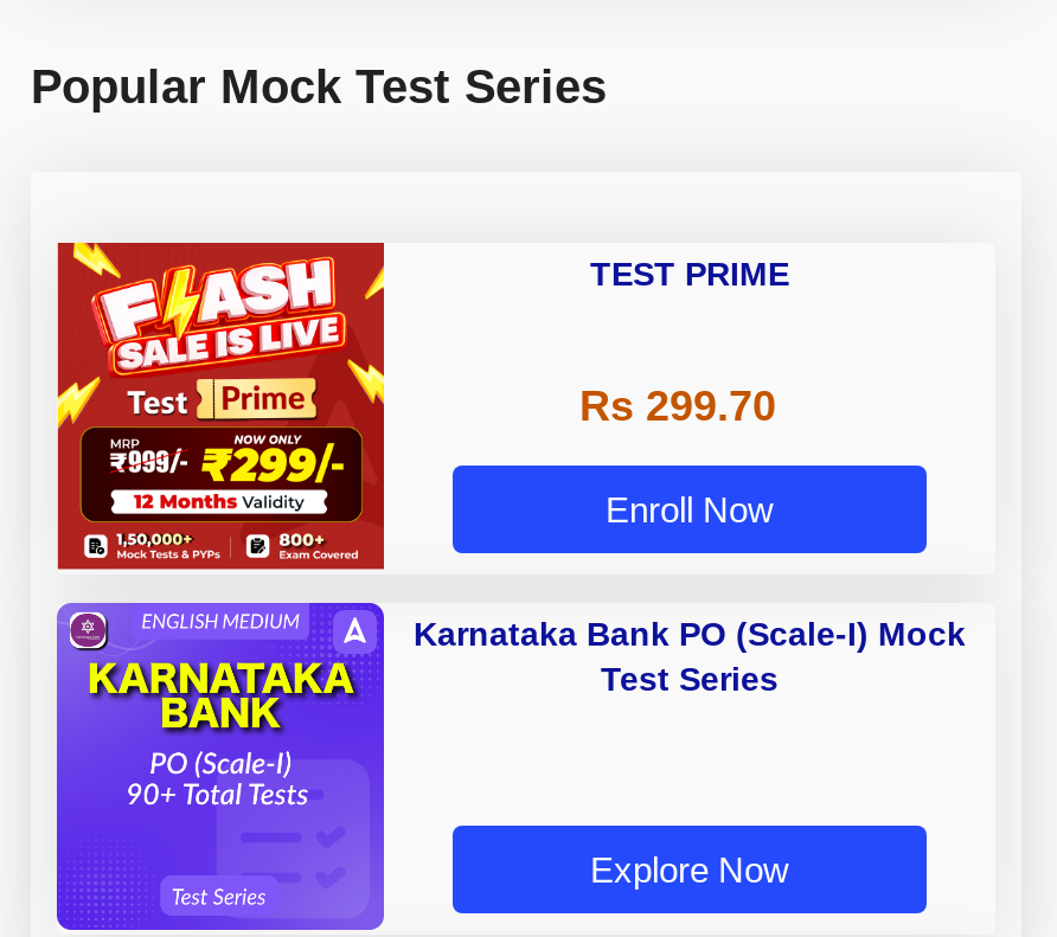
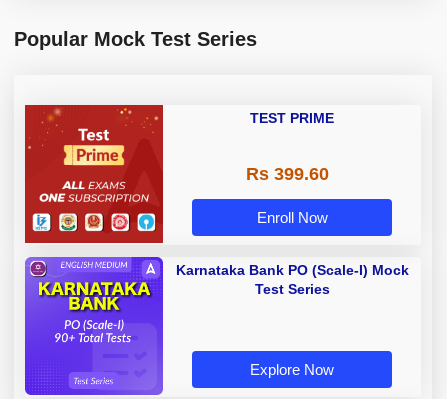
- [image]
+ [image]

- Rs 299.70
+ Rs 399.60
